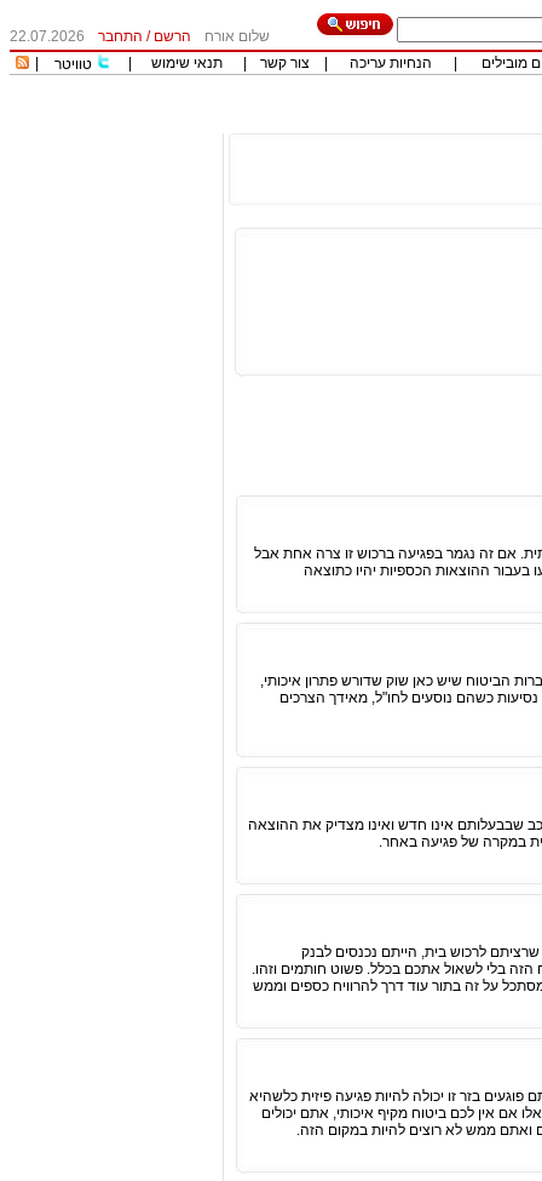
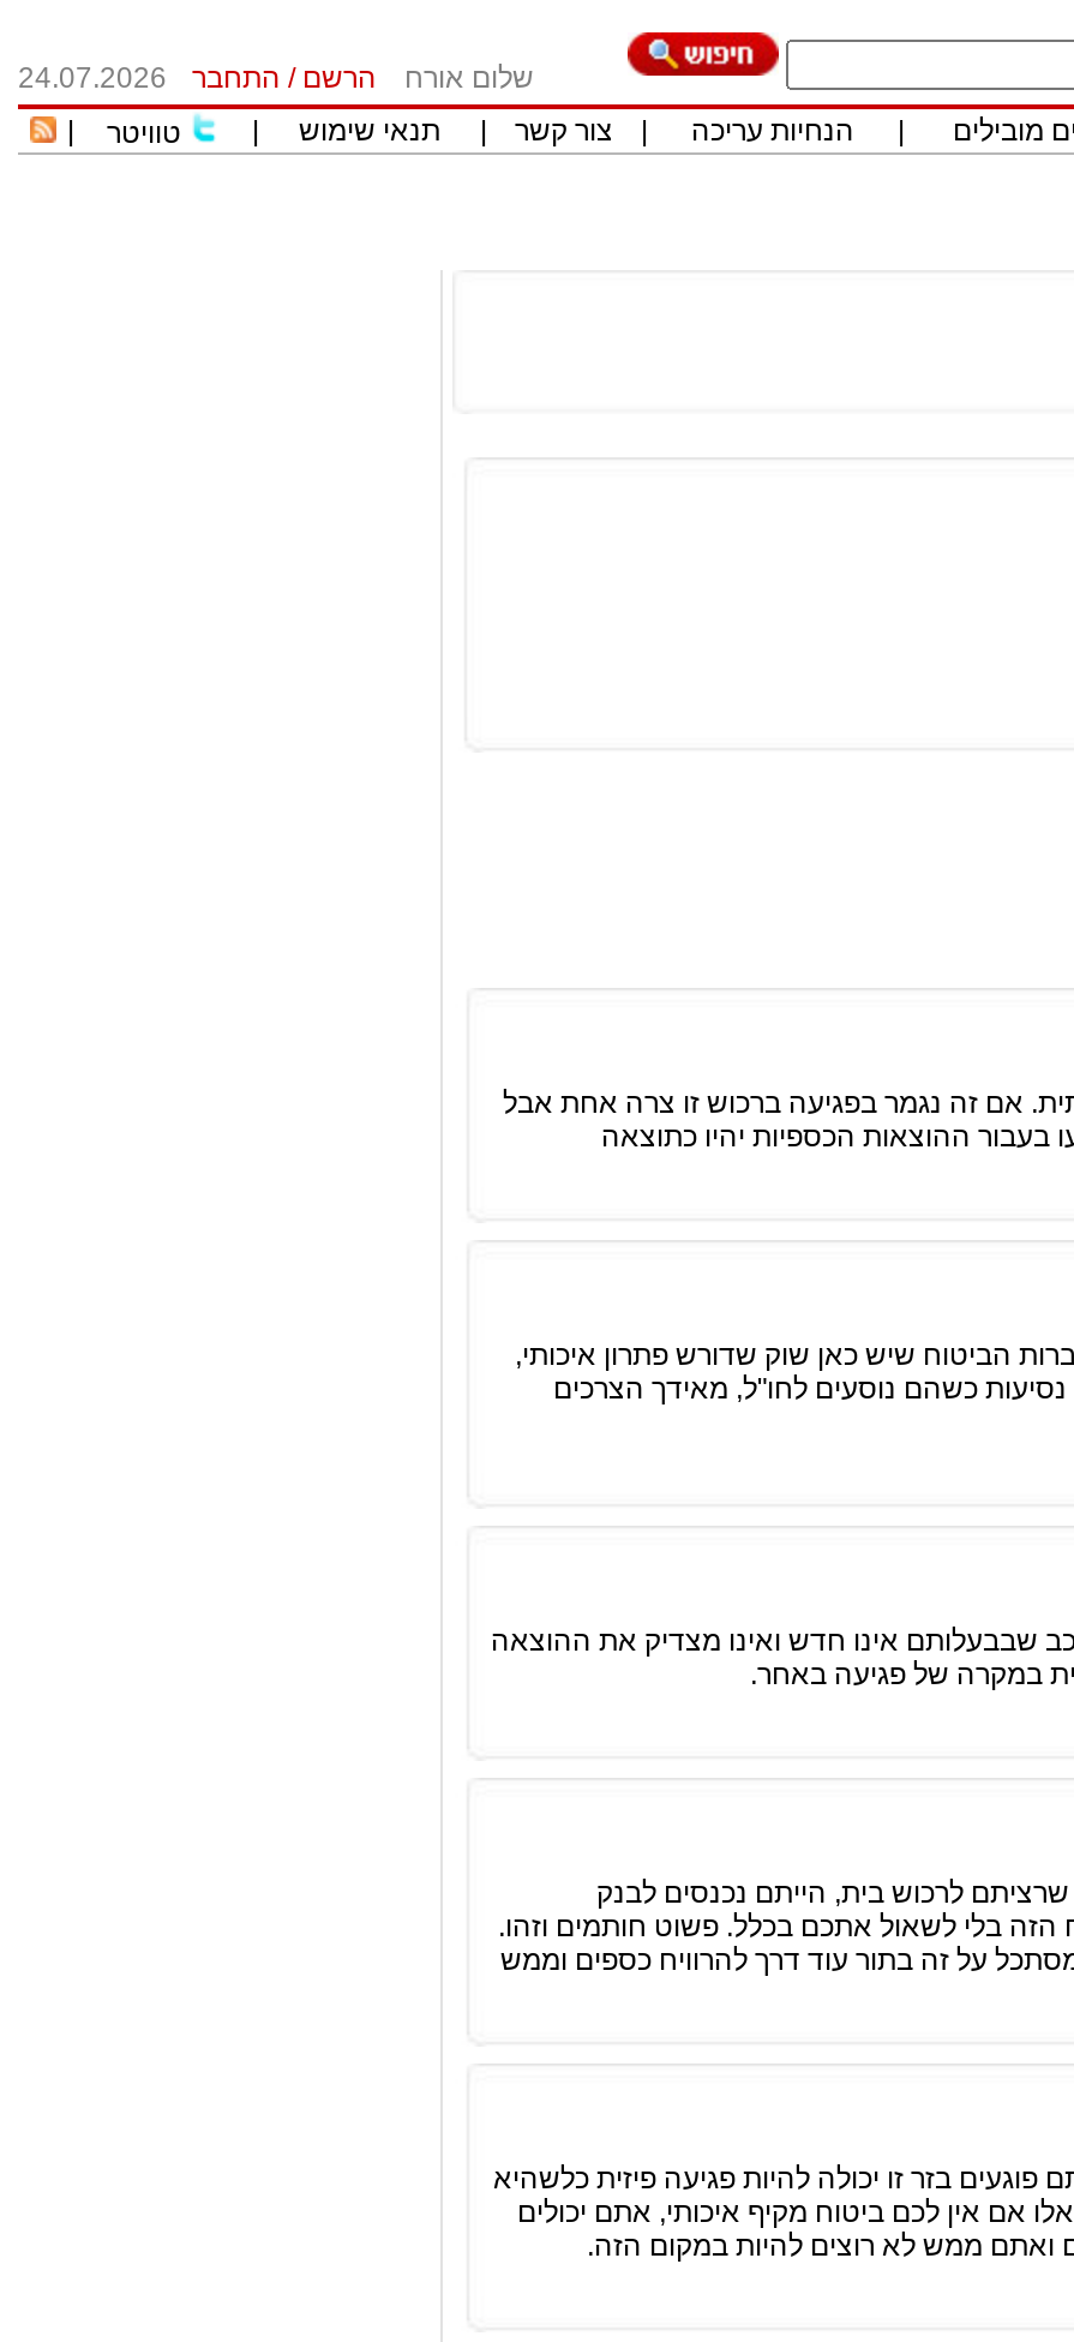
- שלום אורח הרשם / התחבר 22.07.2026
+ שלום אורח הרשם / התחבר 24.07.2026
